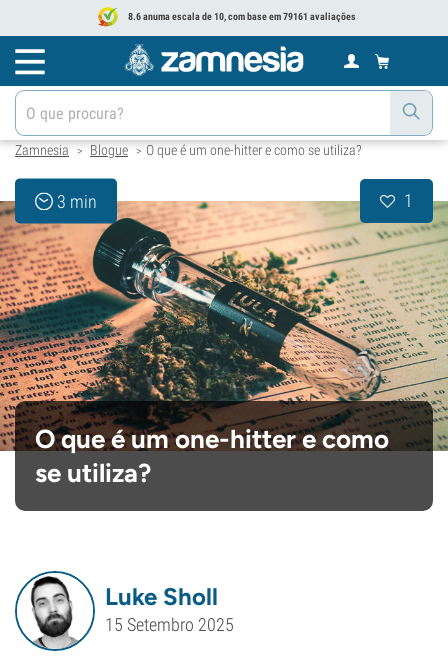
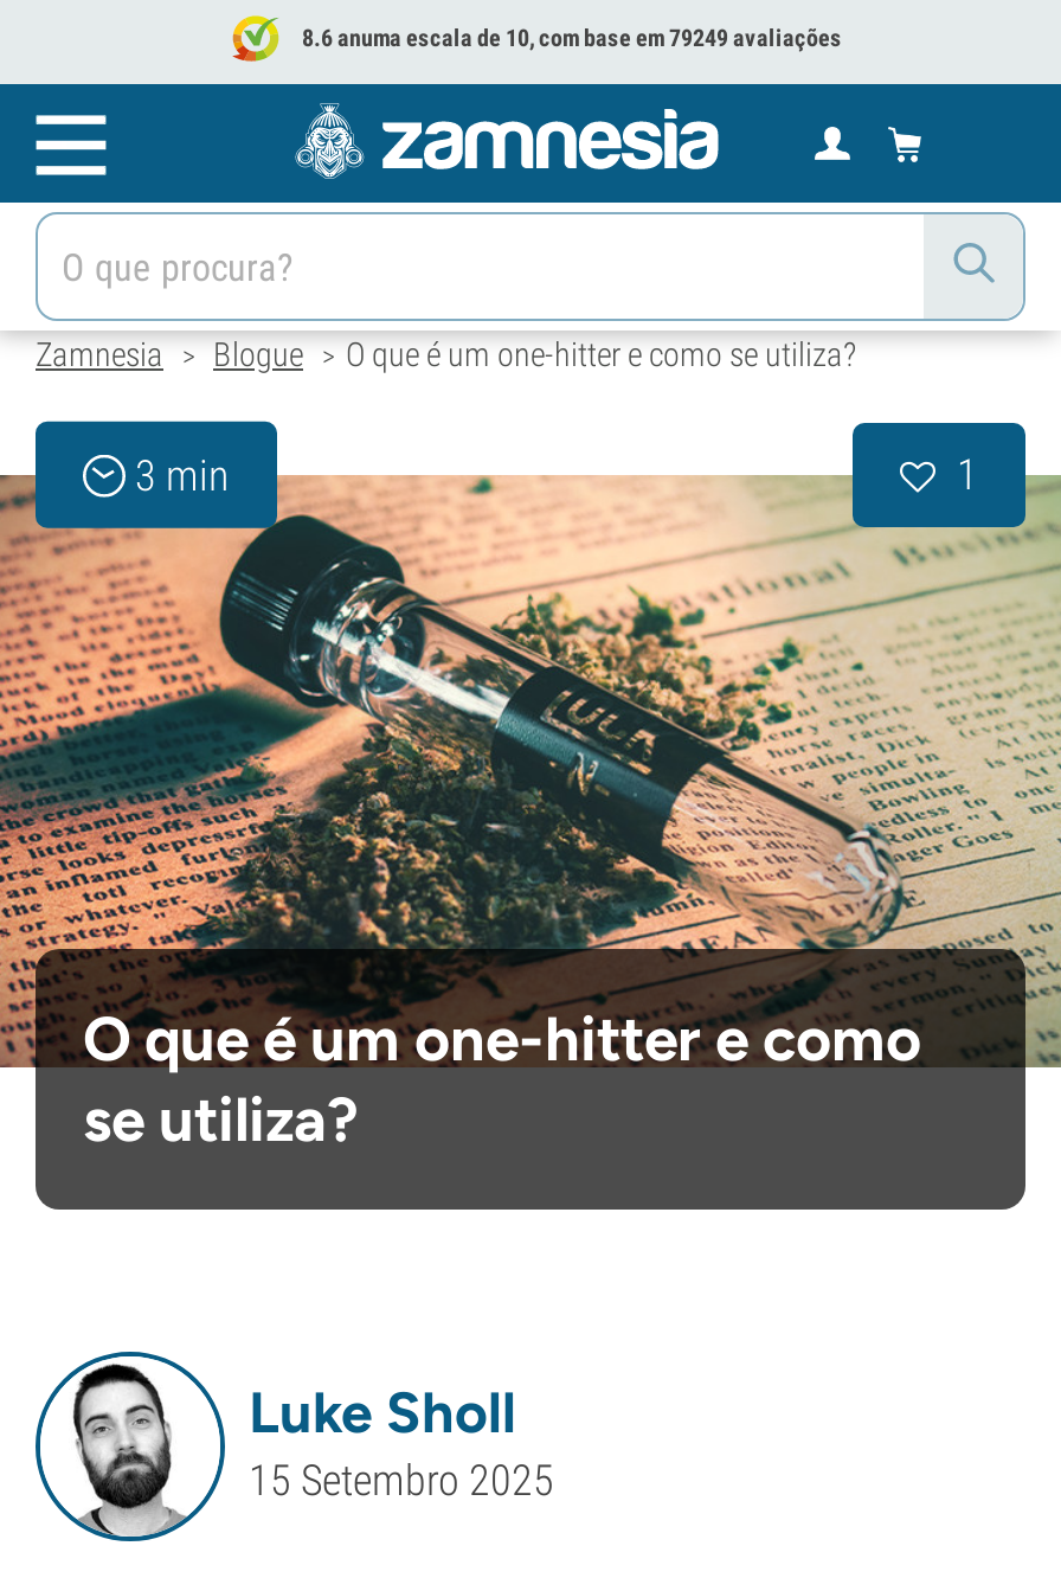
- 8.6 anuma escala de 10, com base em 79161 avaliações
+ 8.6 anuma escala de 10, com base em 79249 avaliações
